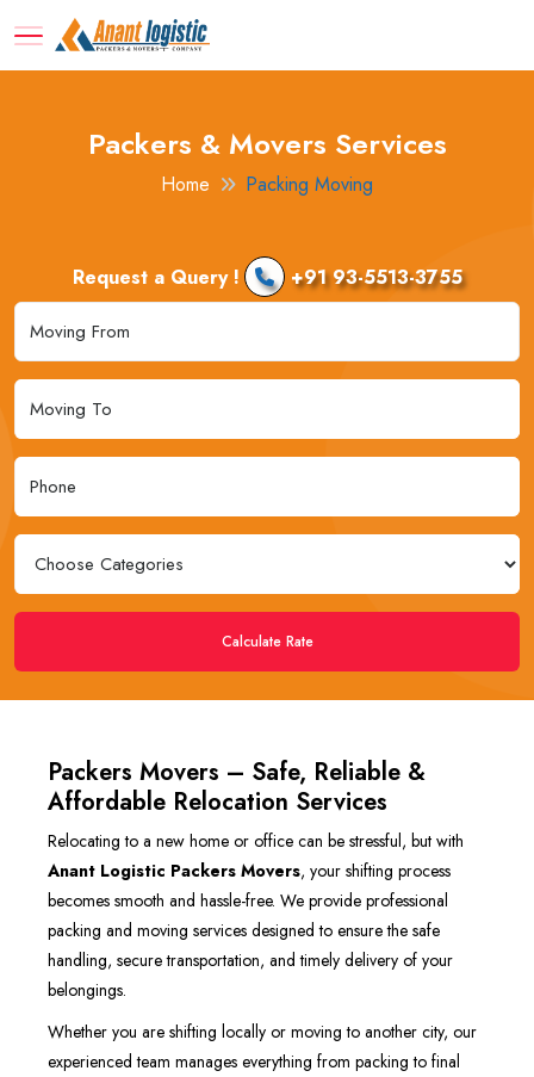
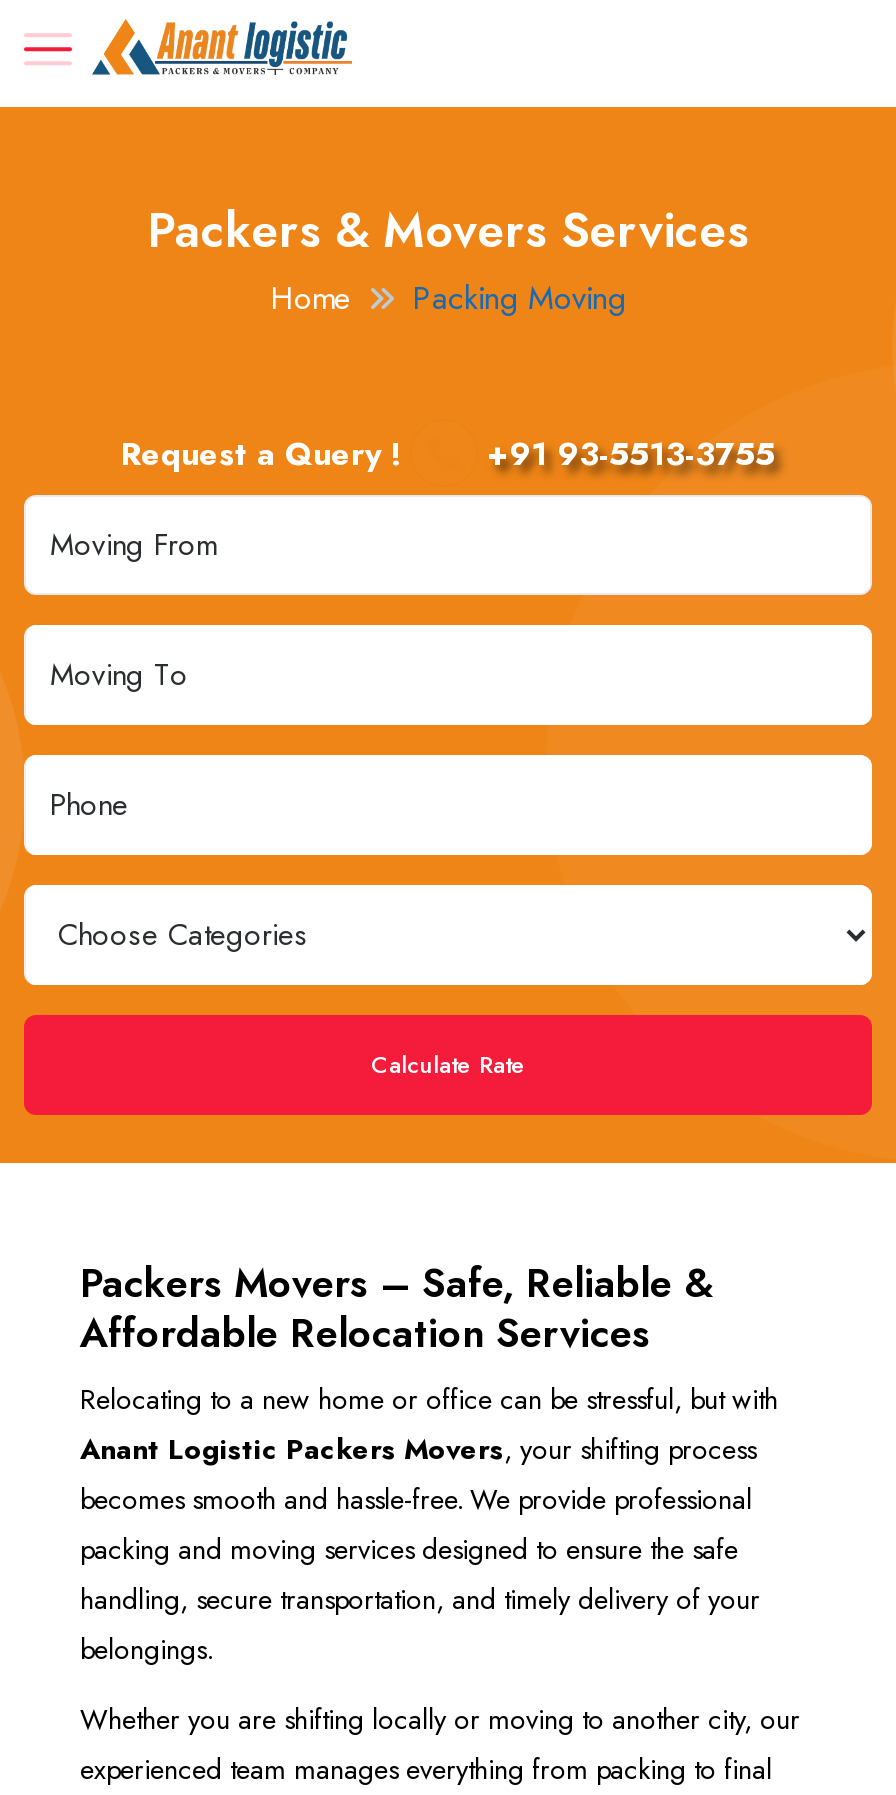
- [image]
